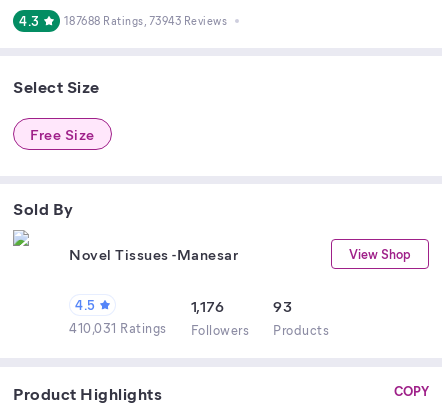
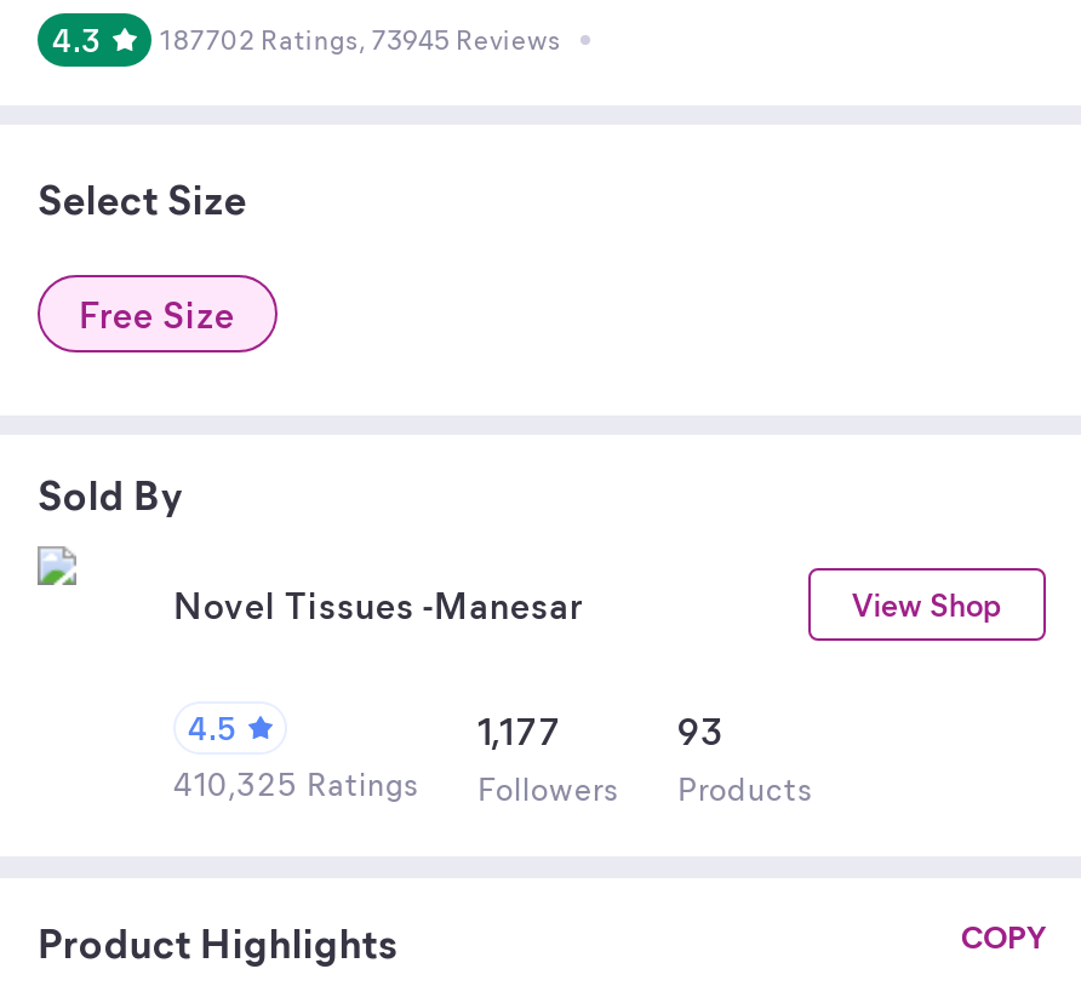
- 187688 Ratings, 73943 Reviews
+ 187702 Ratings, 73945 Reviews

- 1,176
+ 1,177

- 410,031 Ratings Followers Products
+ 410,325 Ratings Followers Products
